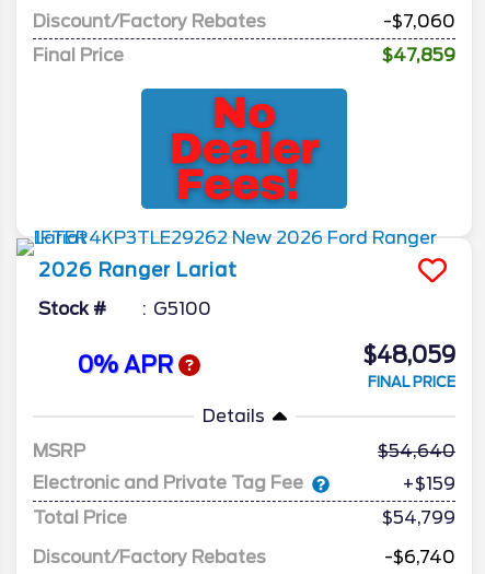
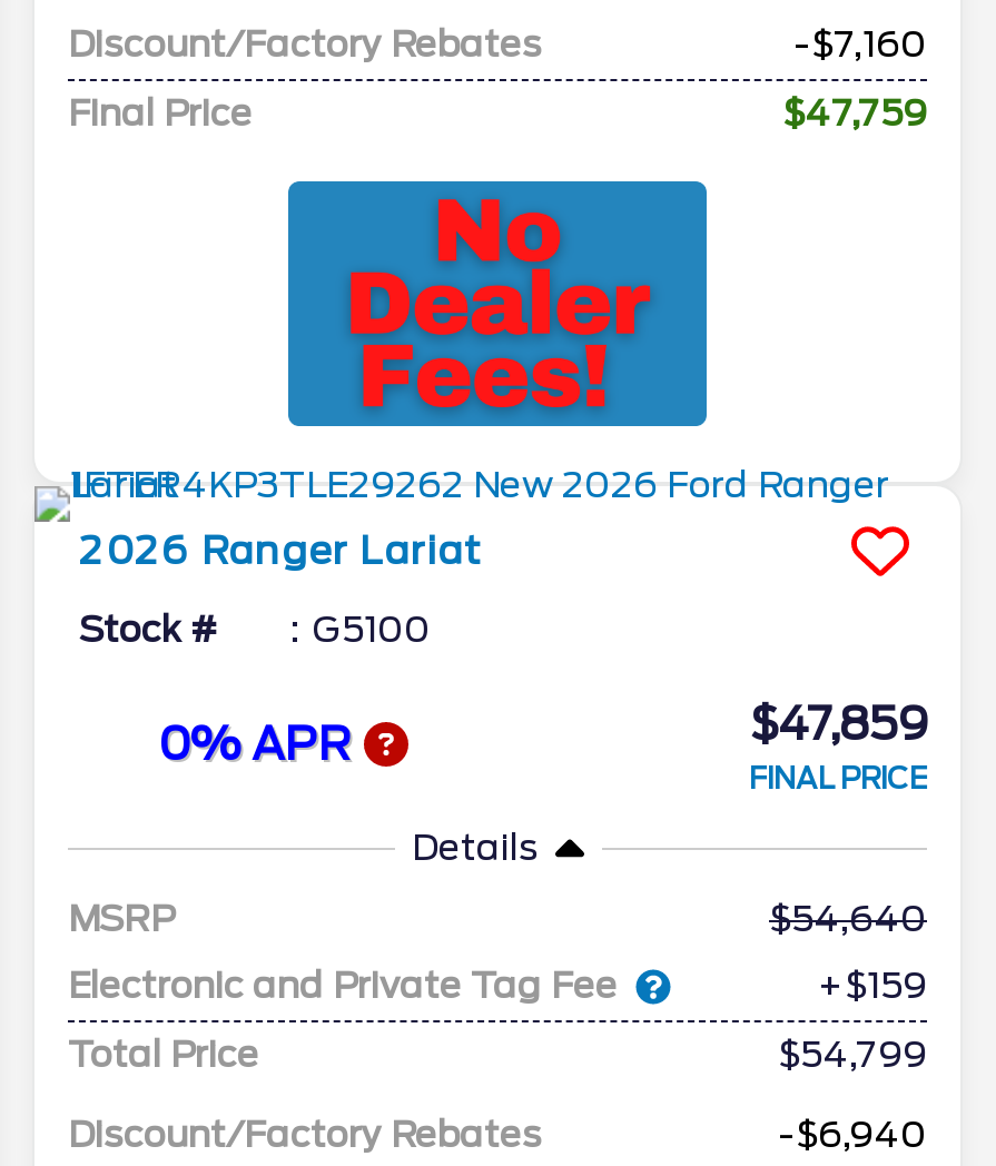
- -$7,060
+ -$7,160

- $47,859
+ $47,759

- $48,059
+ $47,859

- -$6,740
+ -$6,940
